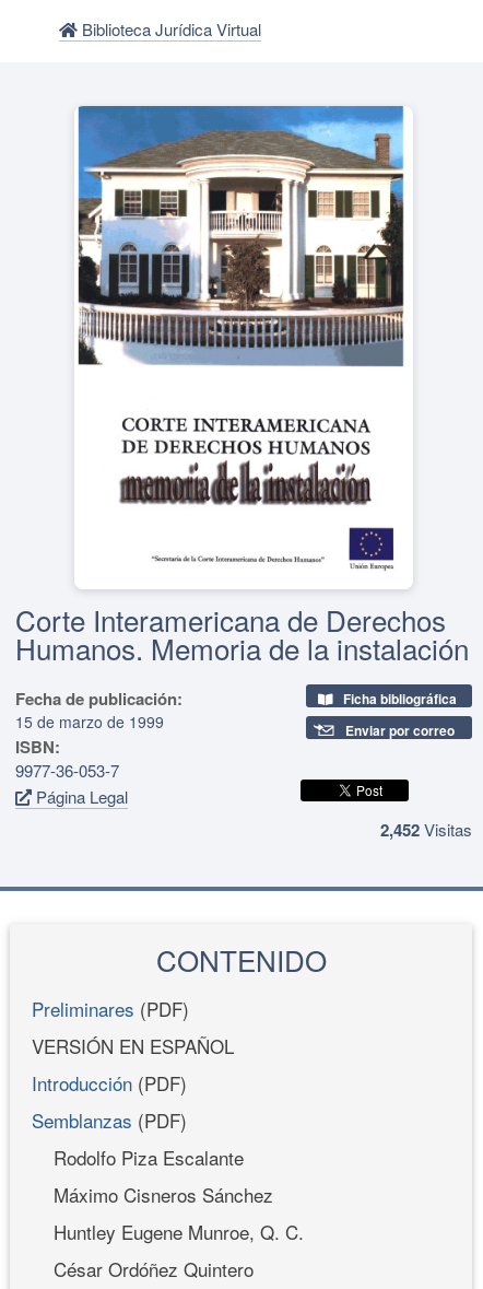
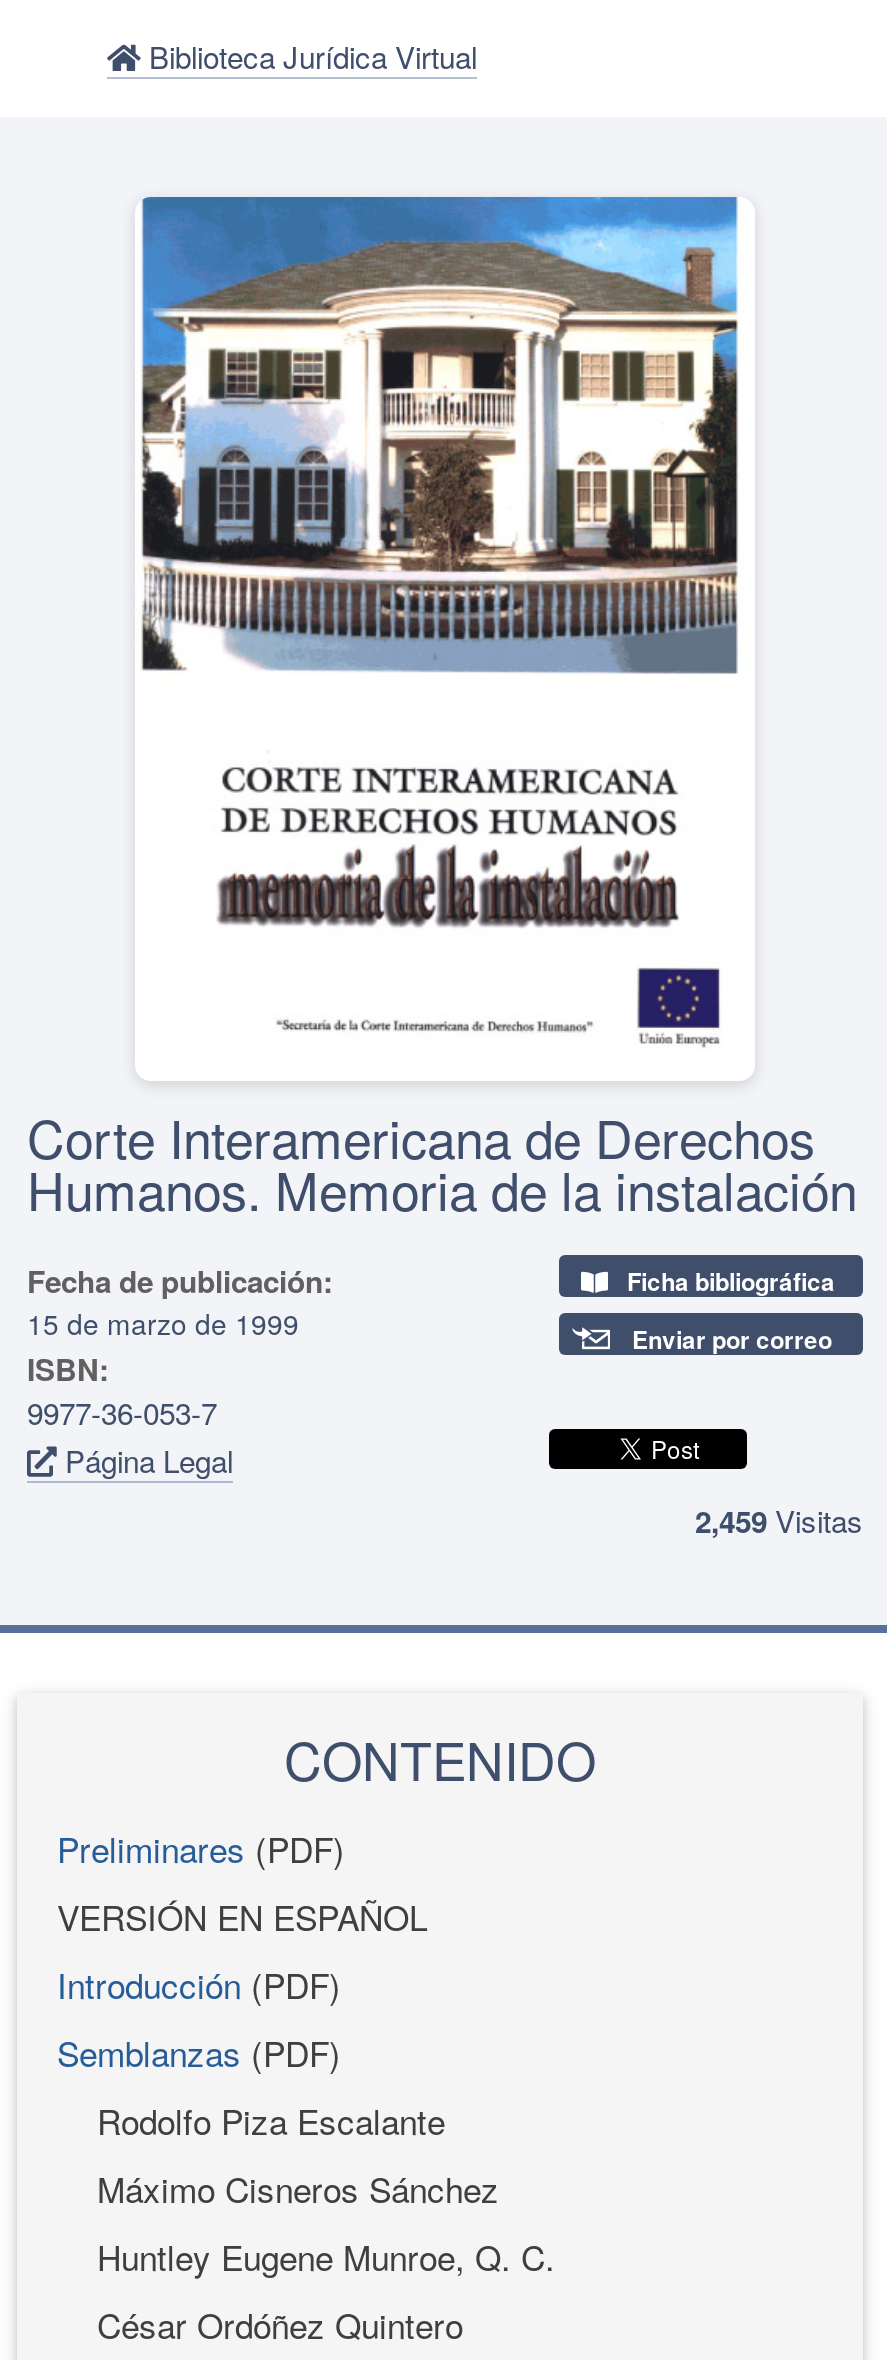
- 2,452 Visitas
+ 2,459 Visitas
